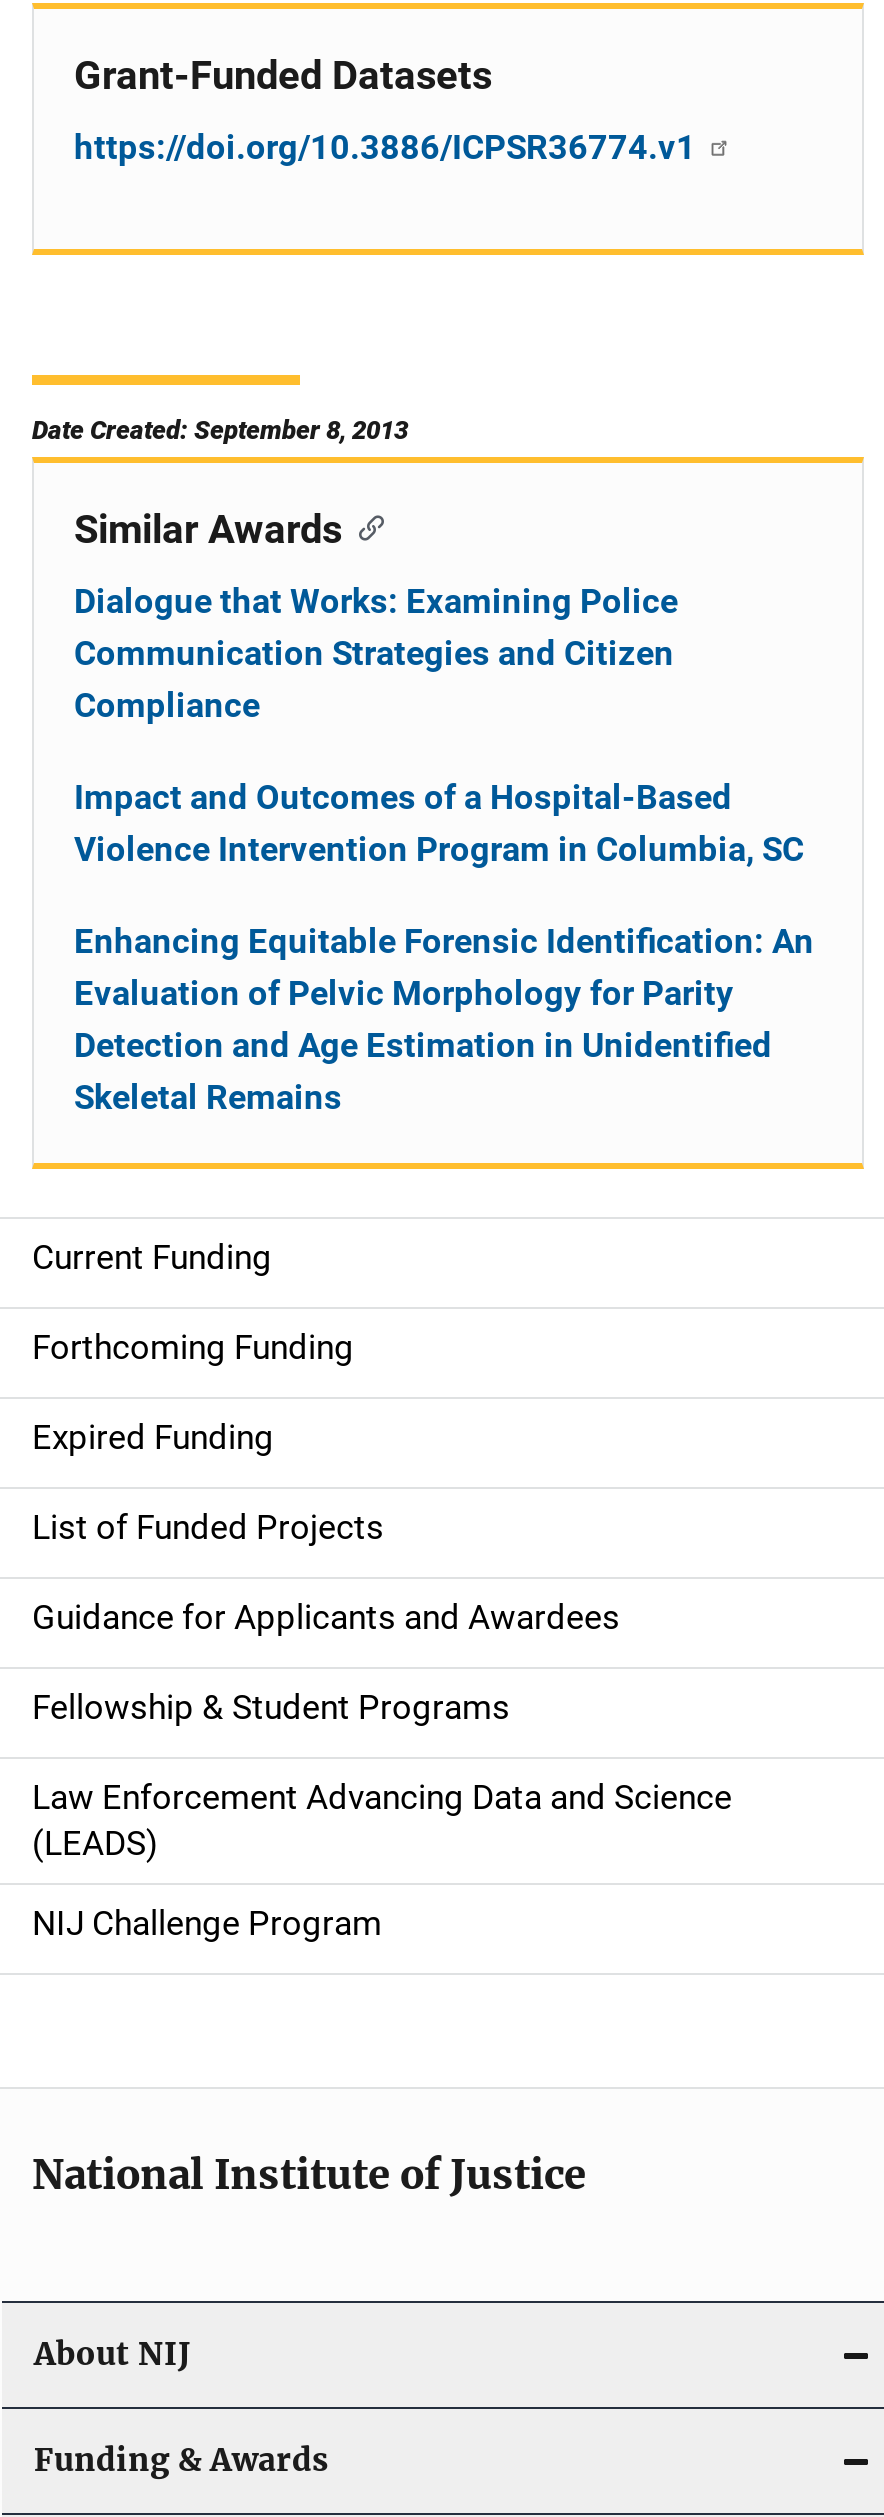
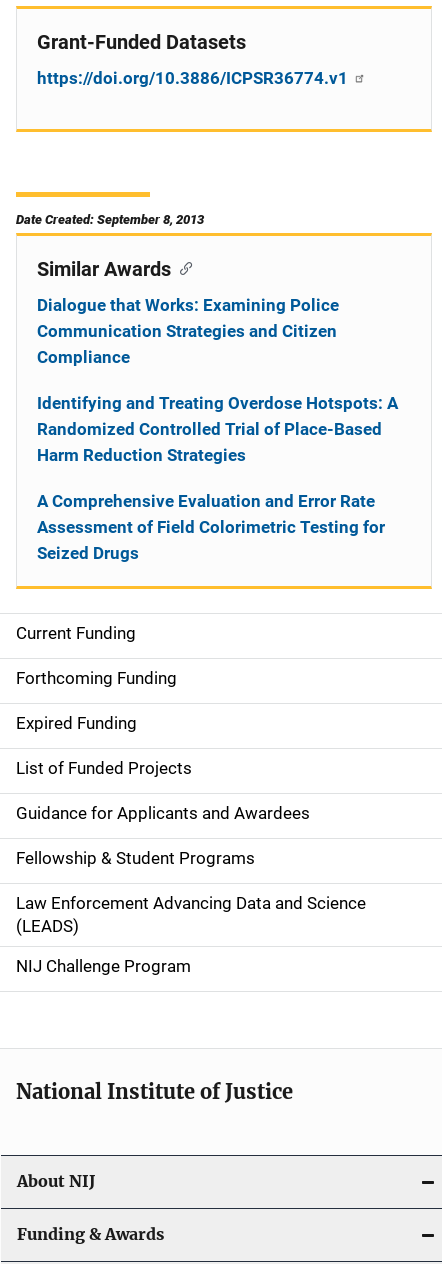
- Impact and Outcomes of a Hospital-Based
- Violence Intervention Program in Columbia, SC
+ Identifying and Treating Overdose Hotspots: A
+ Randomized Controlled Trial of Place-Based
+ Harm Reduction Strategies

- Enhancing Equitable Forensic Identification: An
- Evaluation of Pelvic Morphology for Parity
- Detection and Age Estimation in Unidentified
- Skeletal Remains
+ A Comprehensive Evaluation and Error Rate
+ Assessment of Field Colorimetric Testing for
+ Seized Drugs
